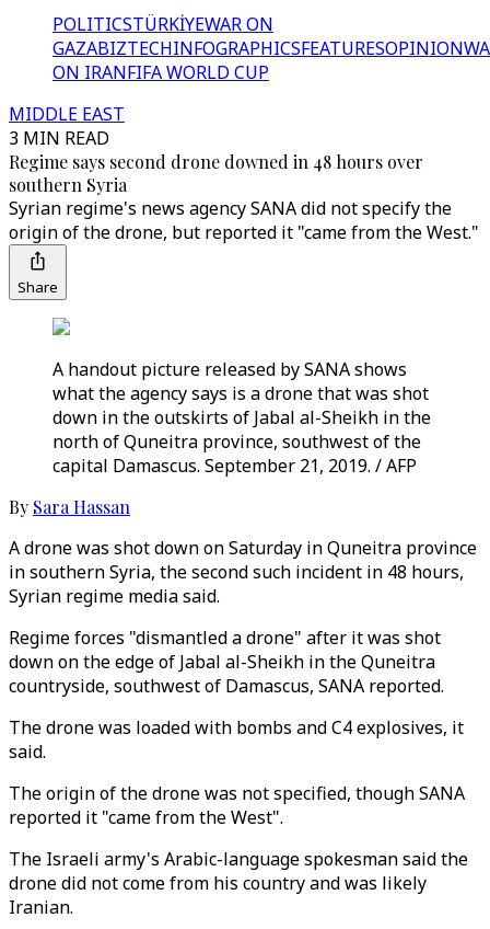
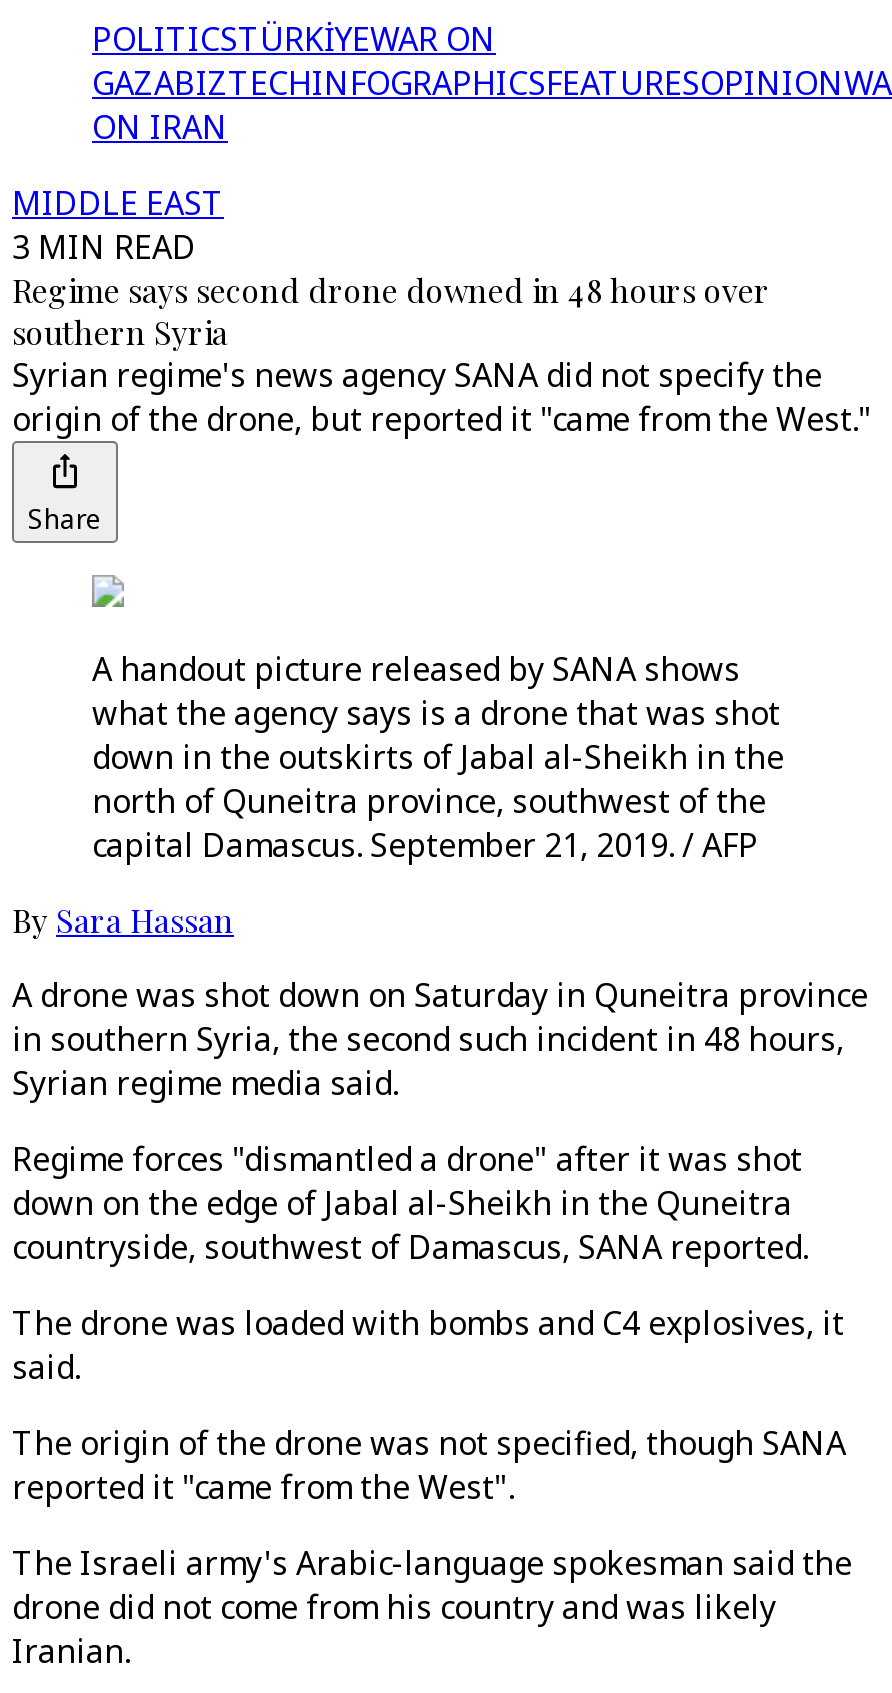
- ON IRAN FIFA WORLD CUP
+ ON IRAN
